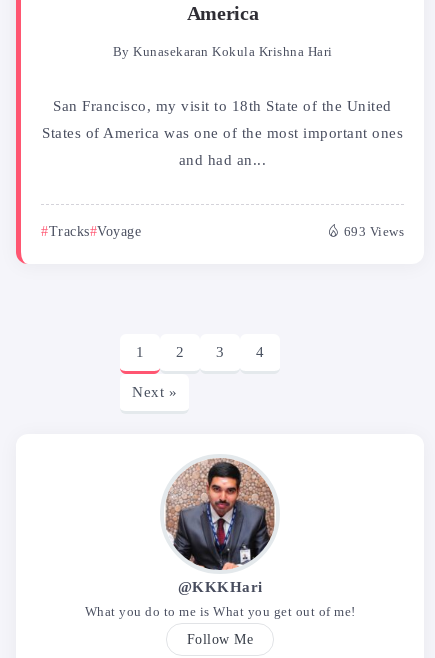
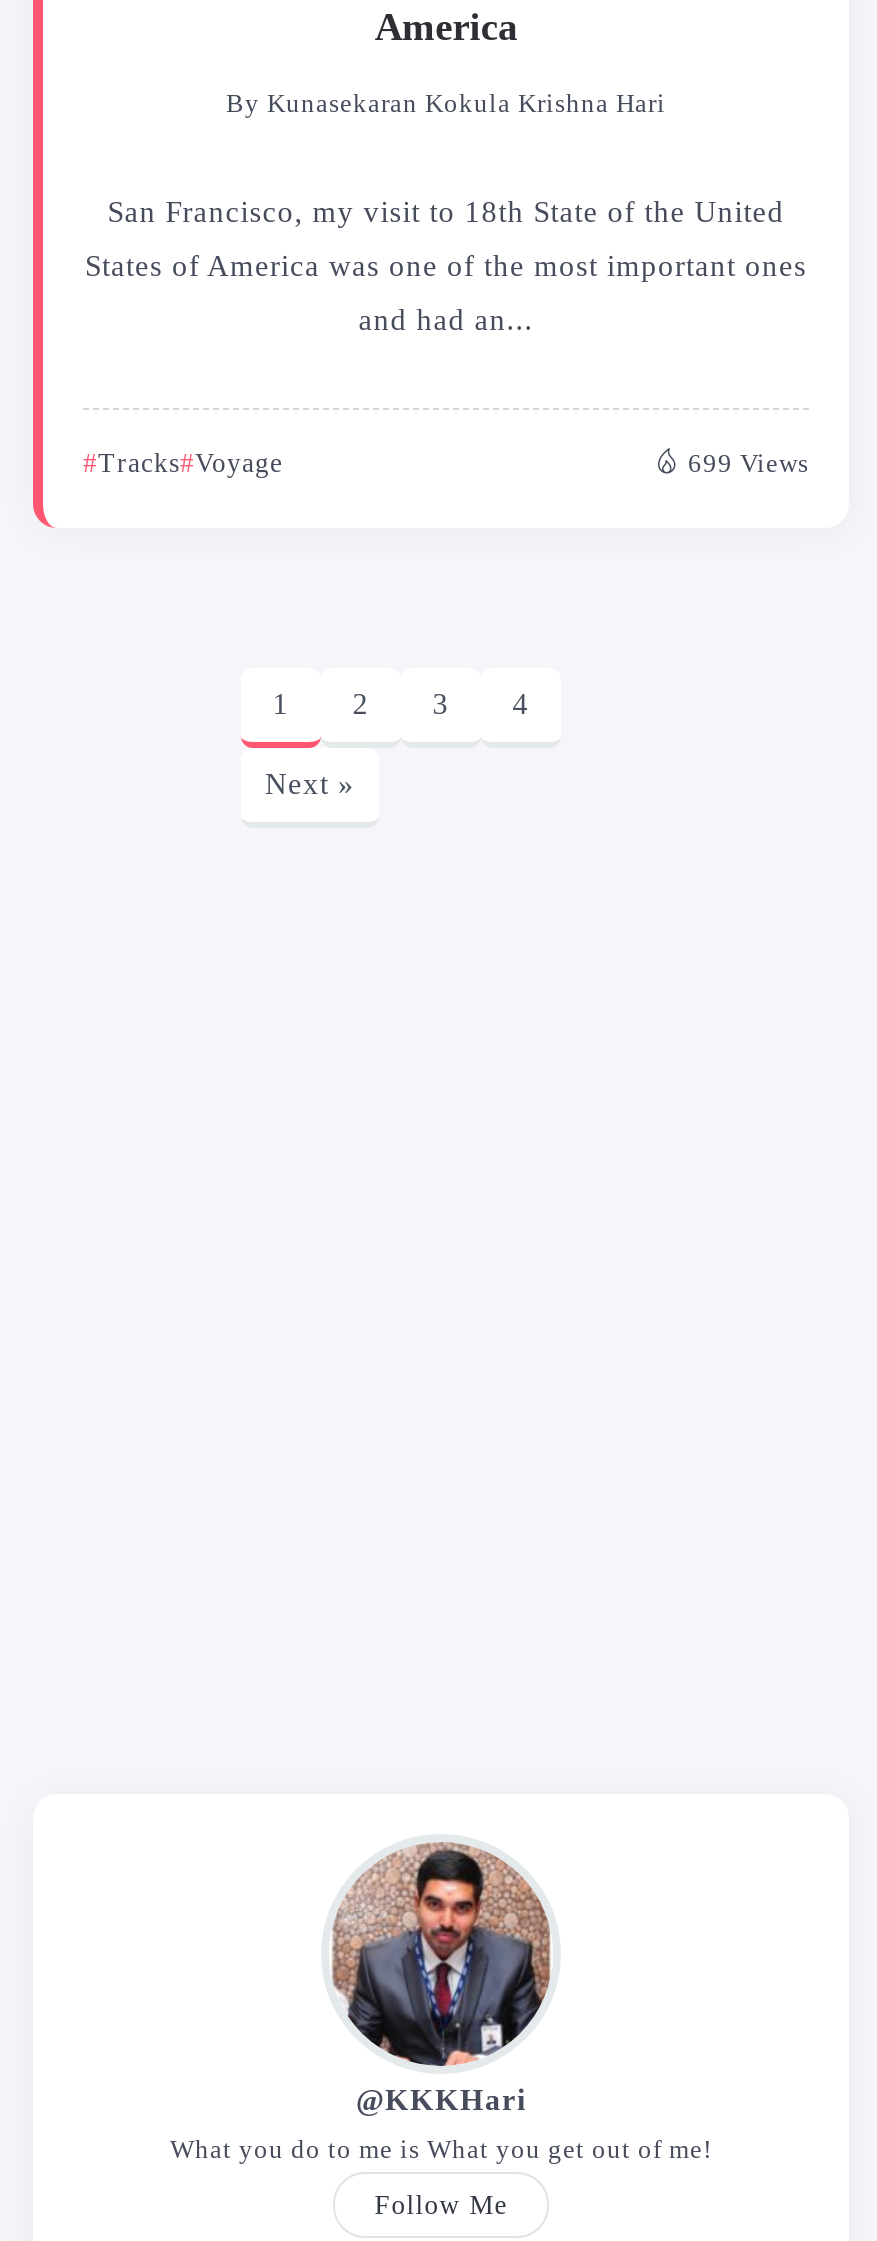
- 693 Views
+ 699 Views
